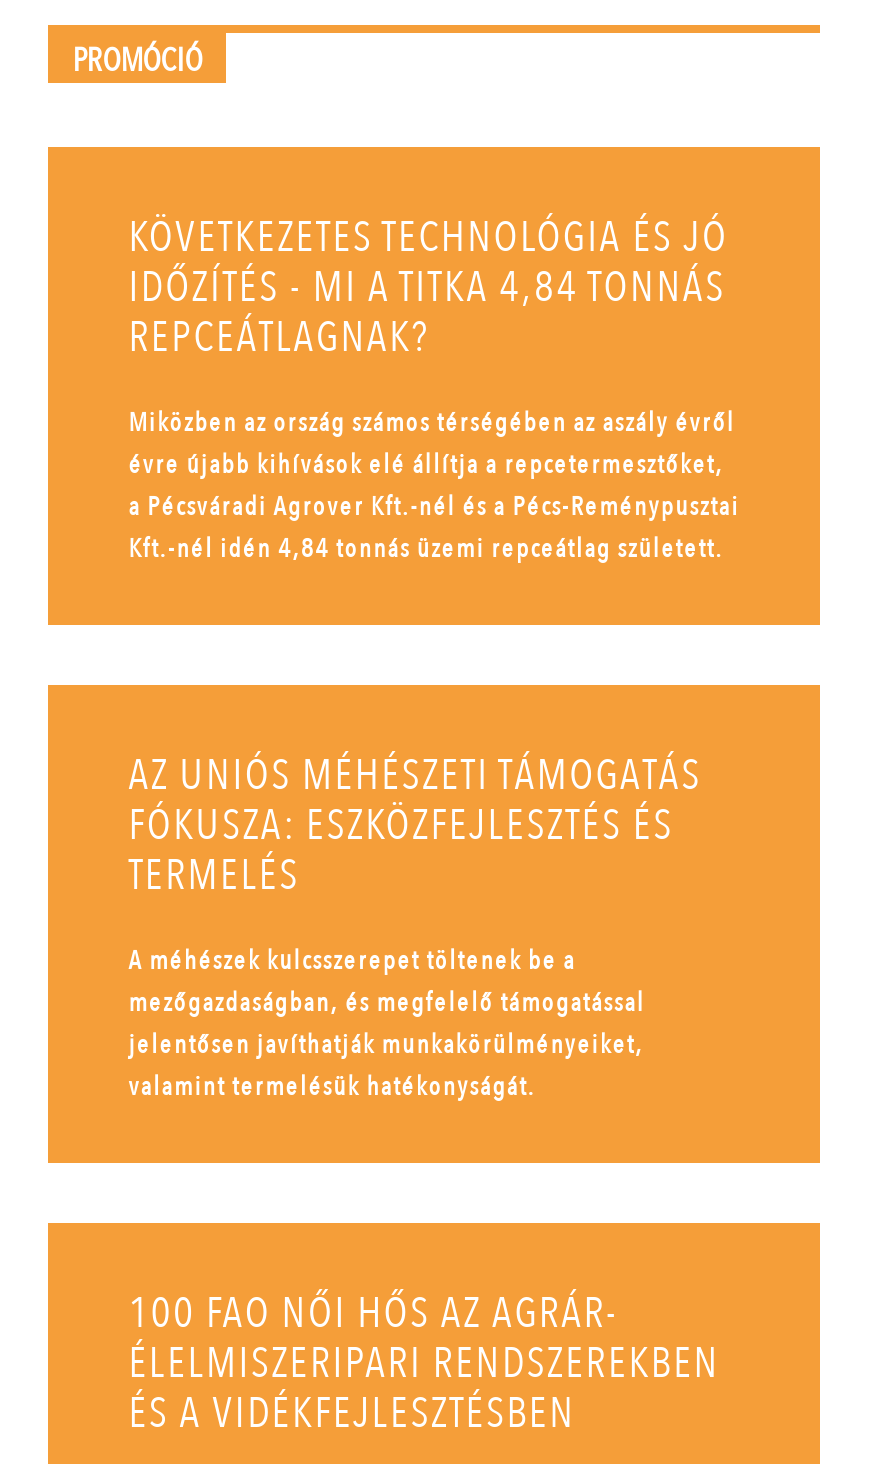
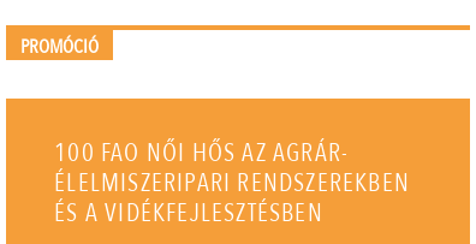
- KÖVETKEZETES TECHNOLÓGIA ÉS JÓ
- IDŐZÍTÉS - MI A TITKA 4,84 TONNÁS
- REPCEÁTLAGNAK?
- Miközben az ország számos térségében az aszály évről
- évre újabb kihívások elé állítja a repcetermesztőket,
- a Pécsváradi Agrover Kft.-nél és a Pécs-Reménypusztai
- Kft.-nél idén 4,84 tonnás üzemi repceátlag született.

- AZ UNIÓS MÉHÉSZETI TÁMOGATÁS
- FÓKUSZA: ESZKÖZFEJLESZTÉS ÉS
- TERMELÉS
- A méhészek kulcsszerepet töltenek be a
- mezőgazdaságban, és megfelelő támogatással
- jelentősen javíthatják munkakörülményeiket,
- valamint termelésük hatékonyságát.
